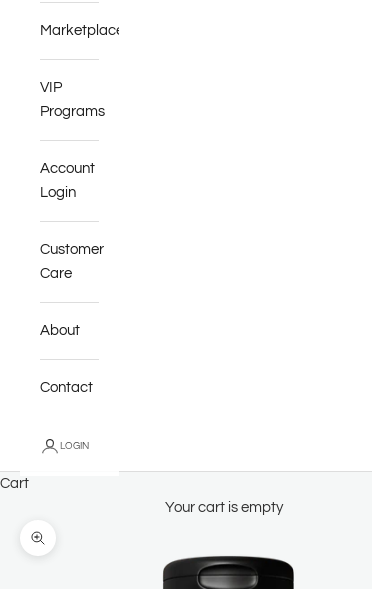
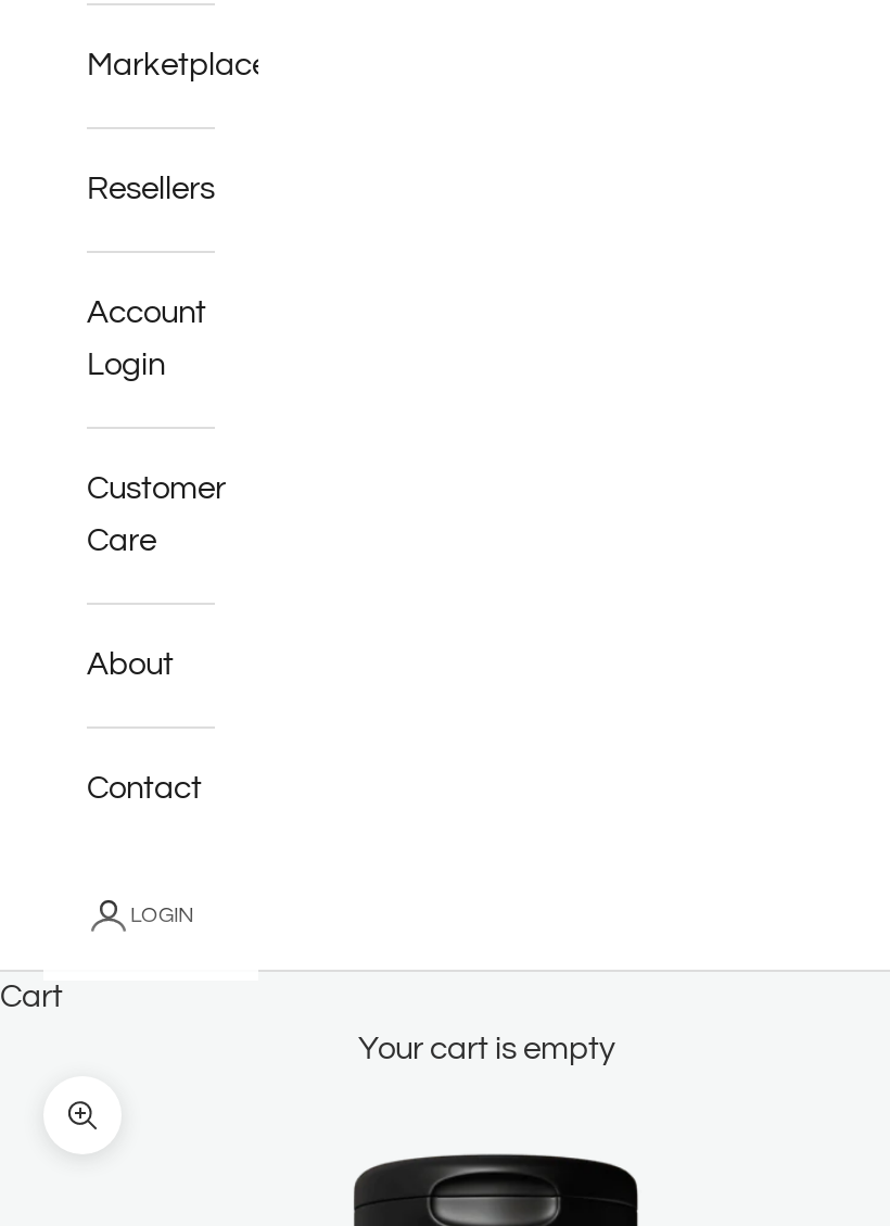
- VIP
- Programs
+ Resellers
